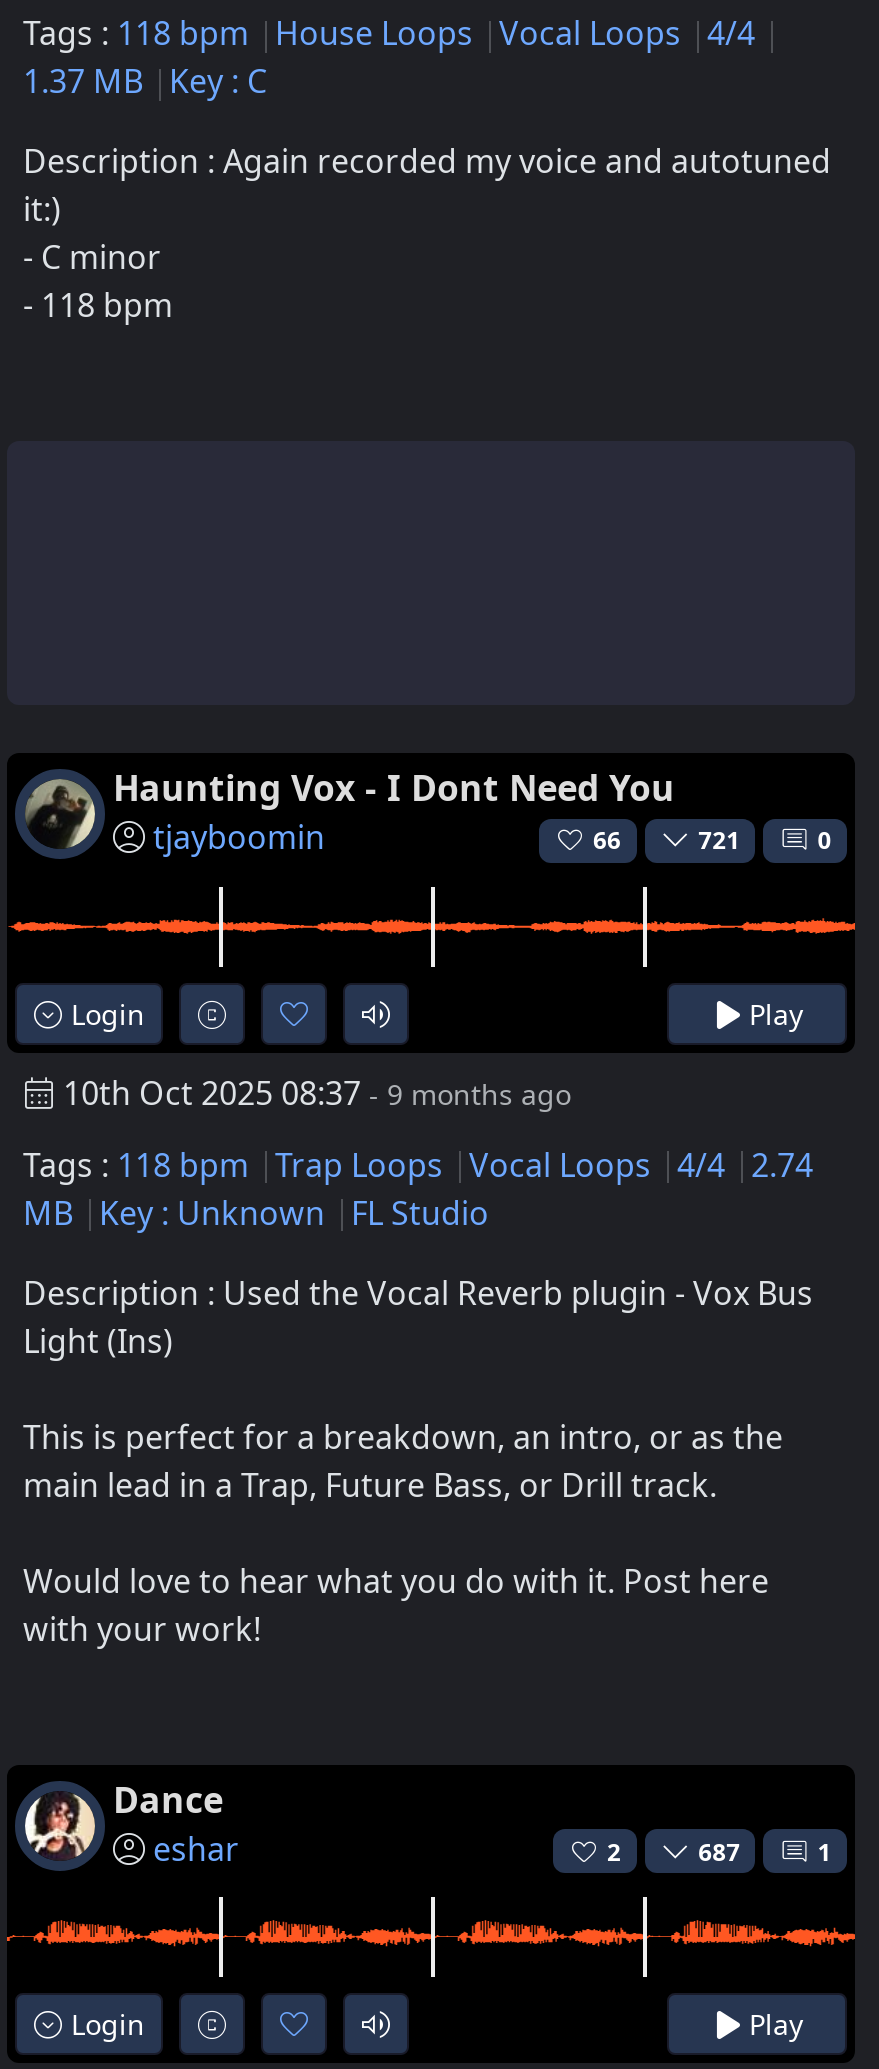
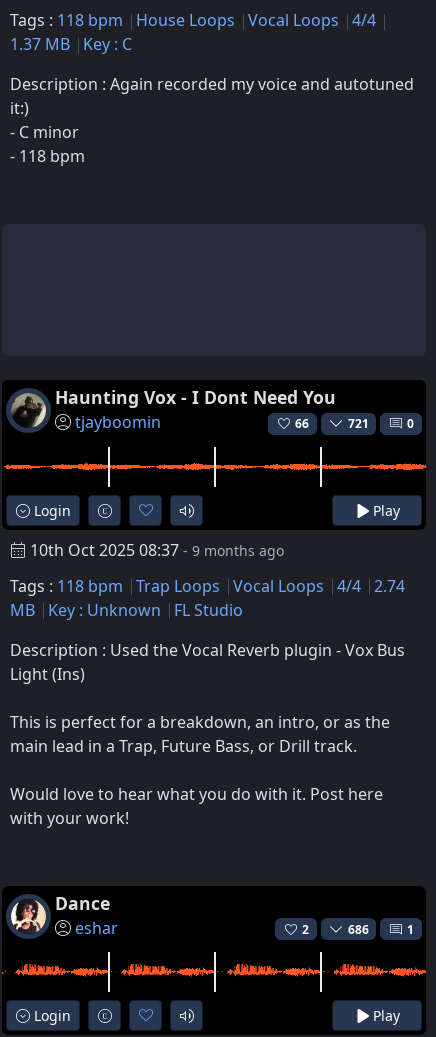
- 687
+ 686
